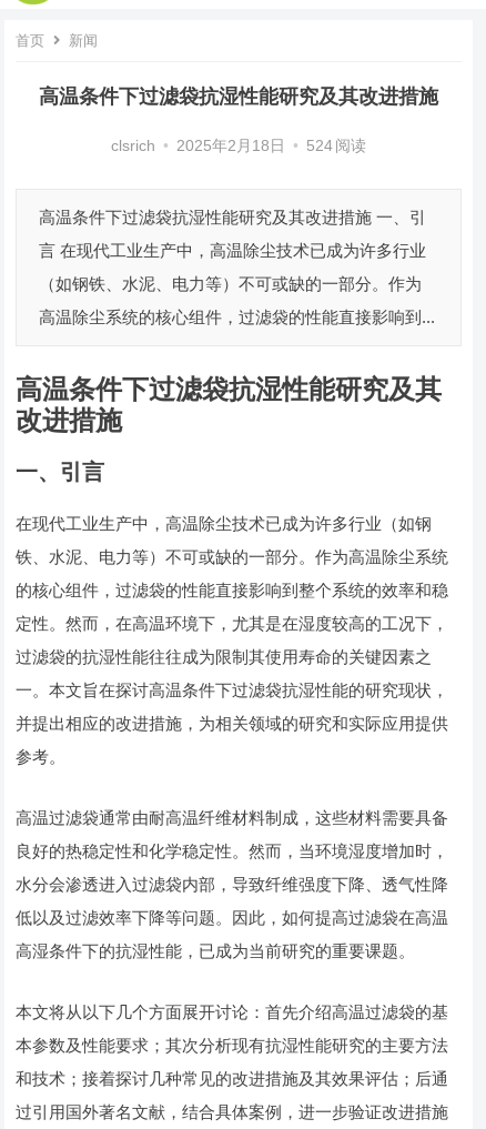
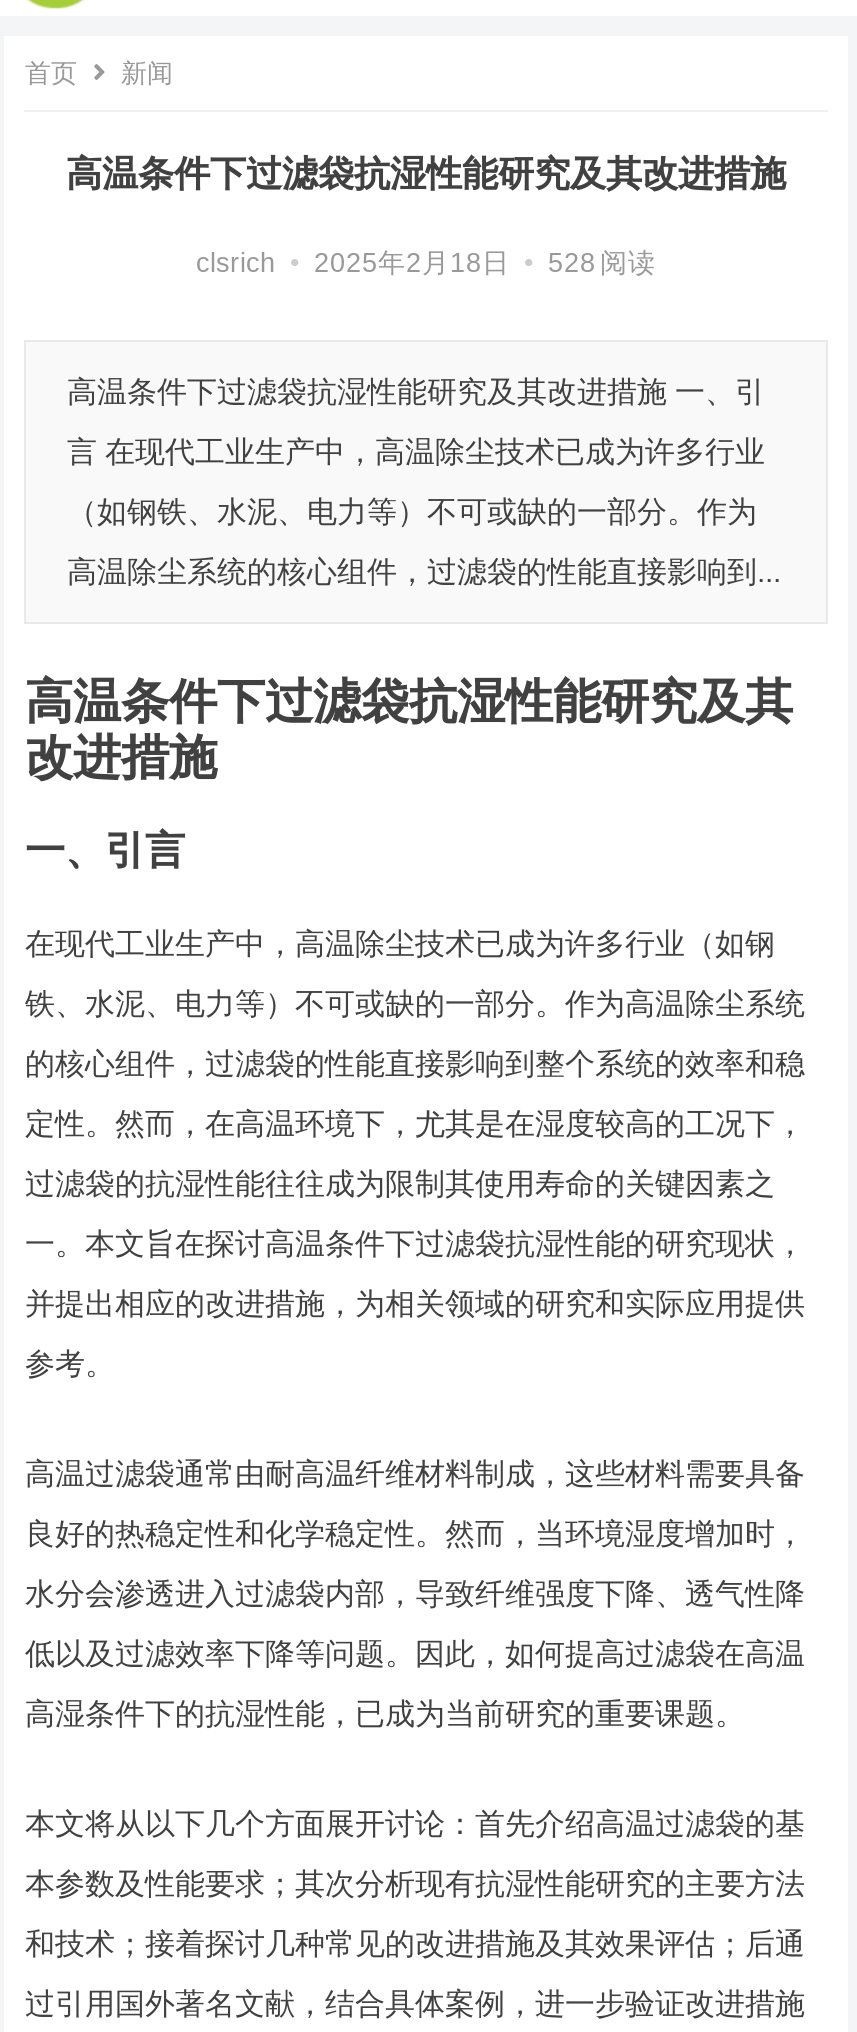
- clsrich • 2025年2月18日 • 524 阅读
+ clsrich • 2025年2月18日 • 528 阅读
